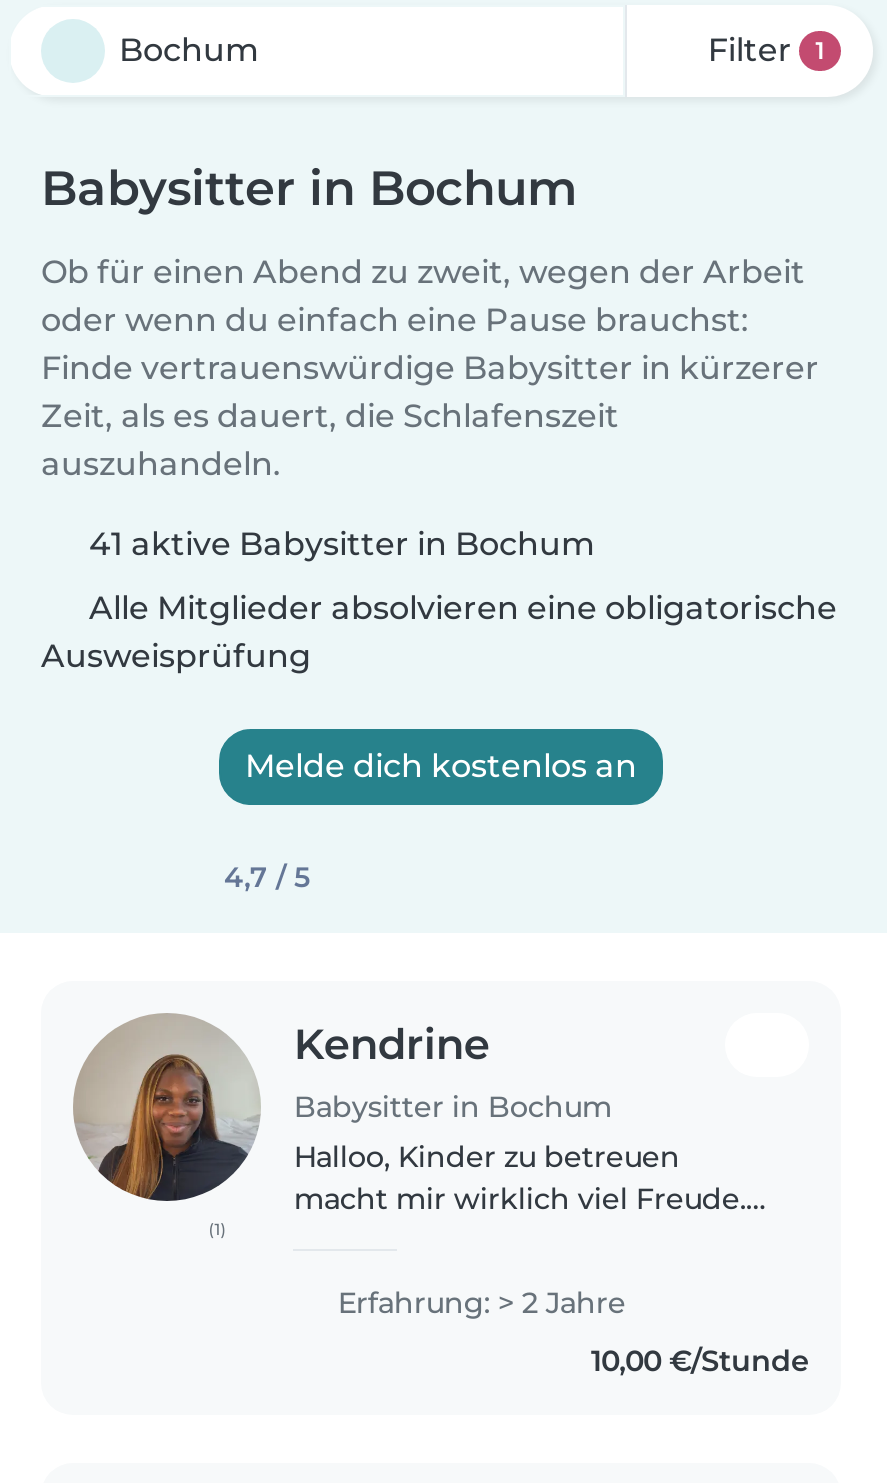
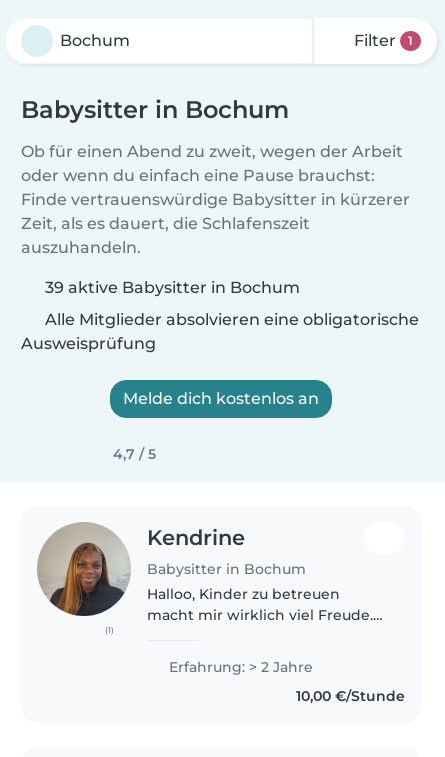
- 41 aktive Babysitter in Bochum
+ 39 aktive Babysitter in Bochum
